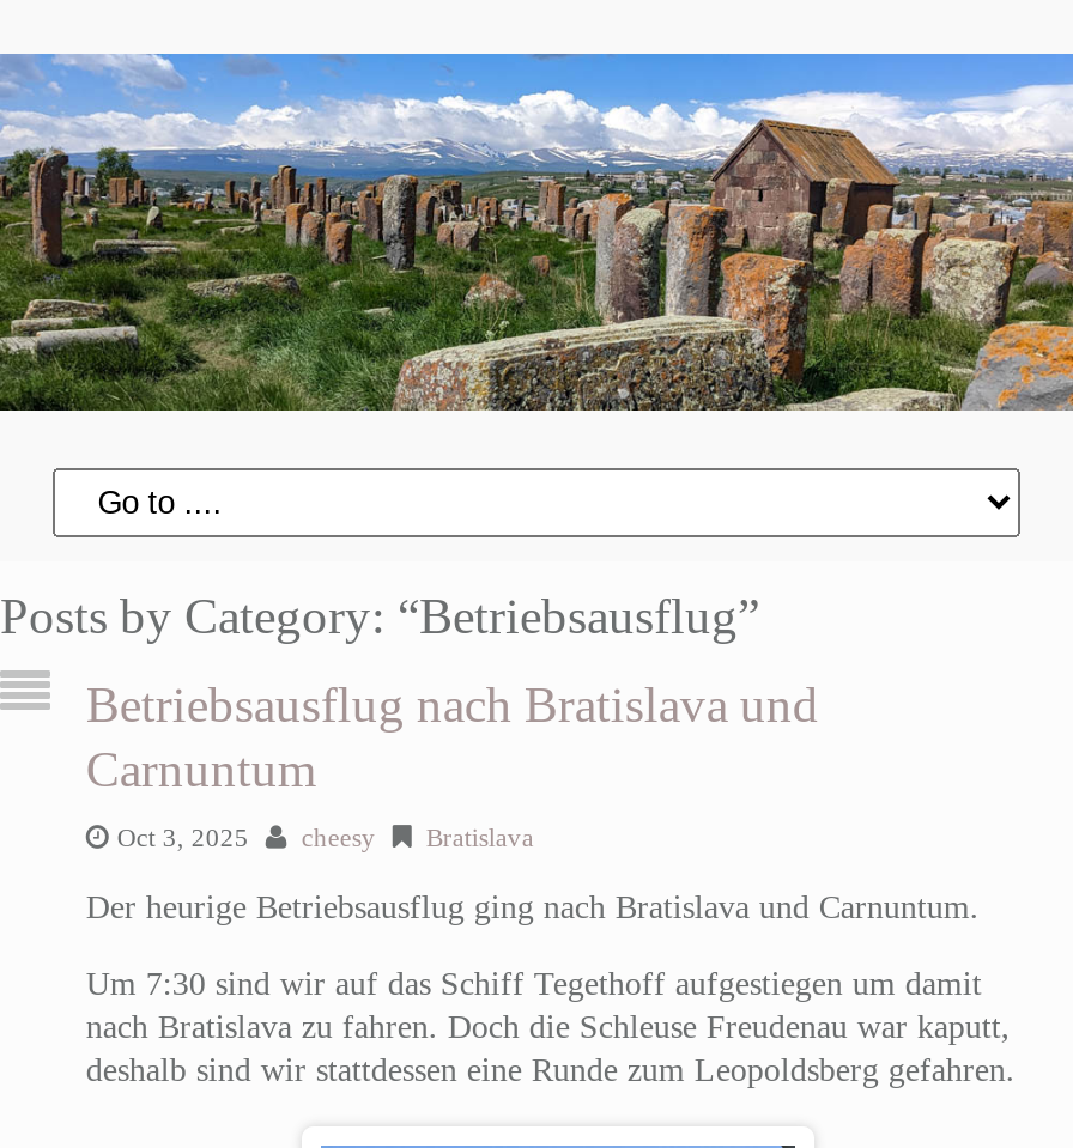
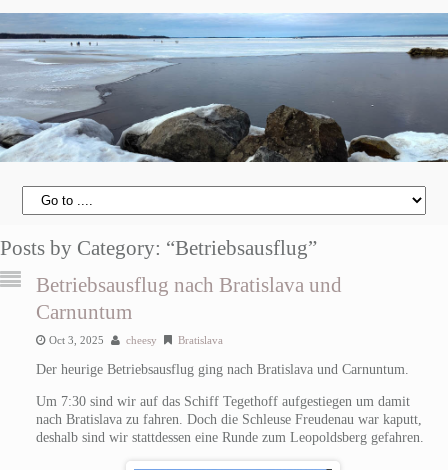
- [image]
+ [image]
